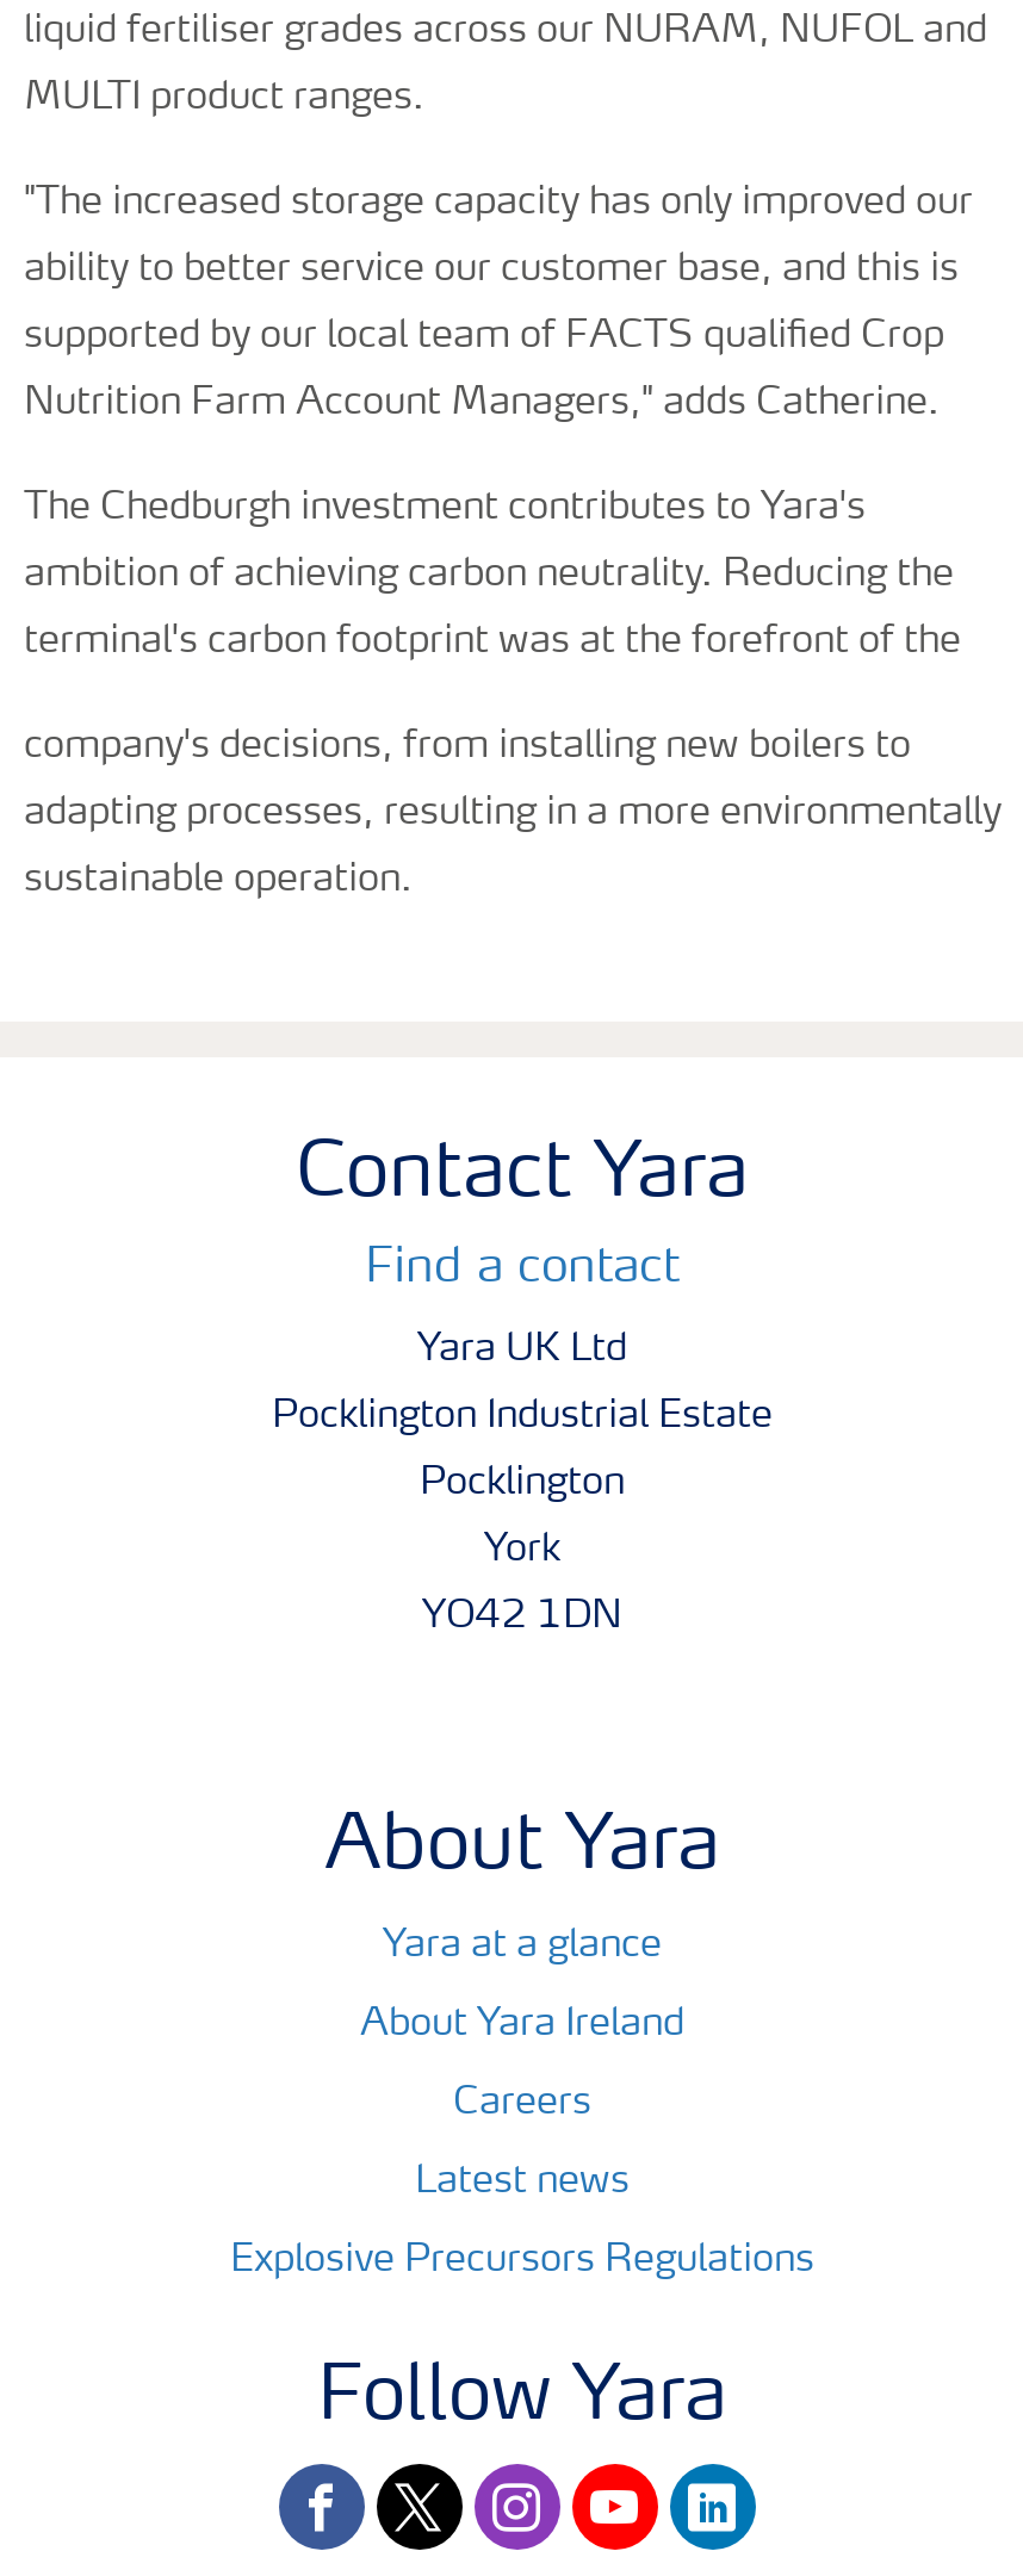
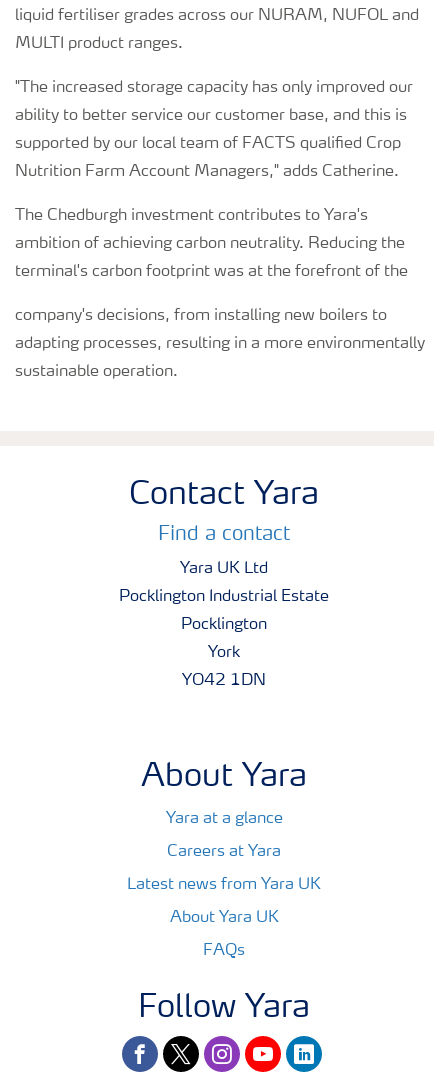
- About Yara Ireland
+ Careers at Yara

- Careers
+ Latest news from Yara UK

- Latest news
+ About Yara UK

- Explosive Precursors Regulations
+ FAQs
